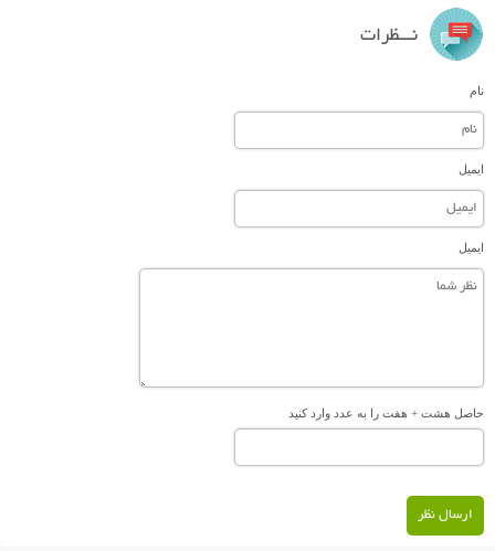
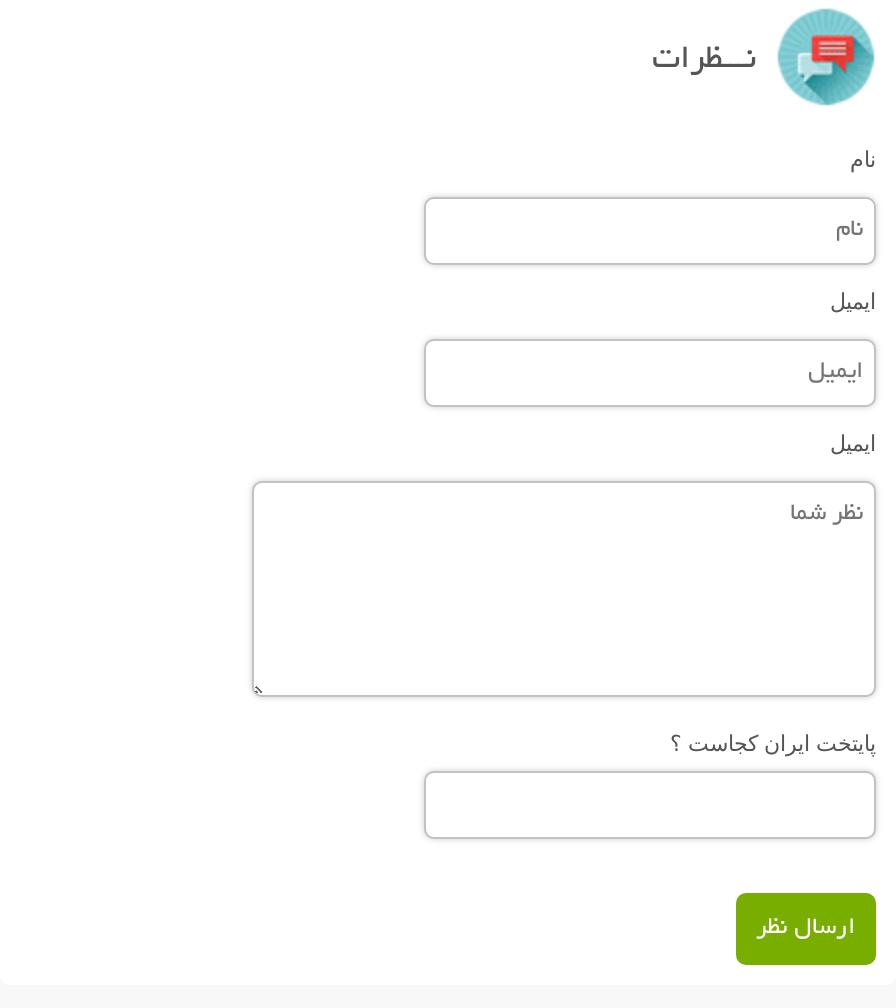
- حاصل هشت + هفت را به عدد وارد کنید
+ پایتخت ایران کجاست ؟
